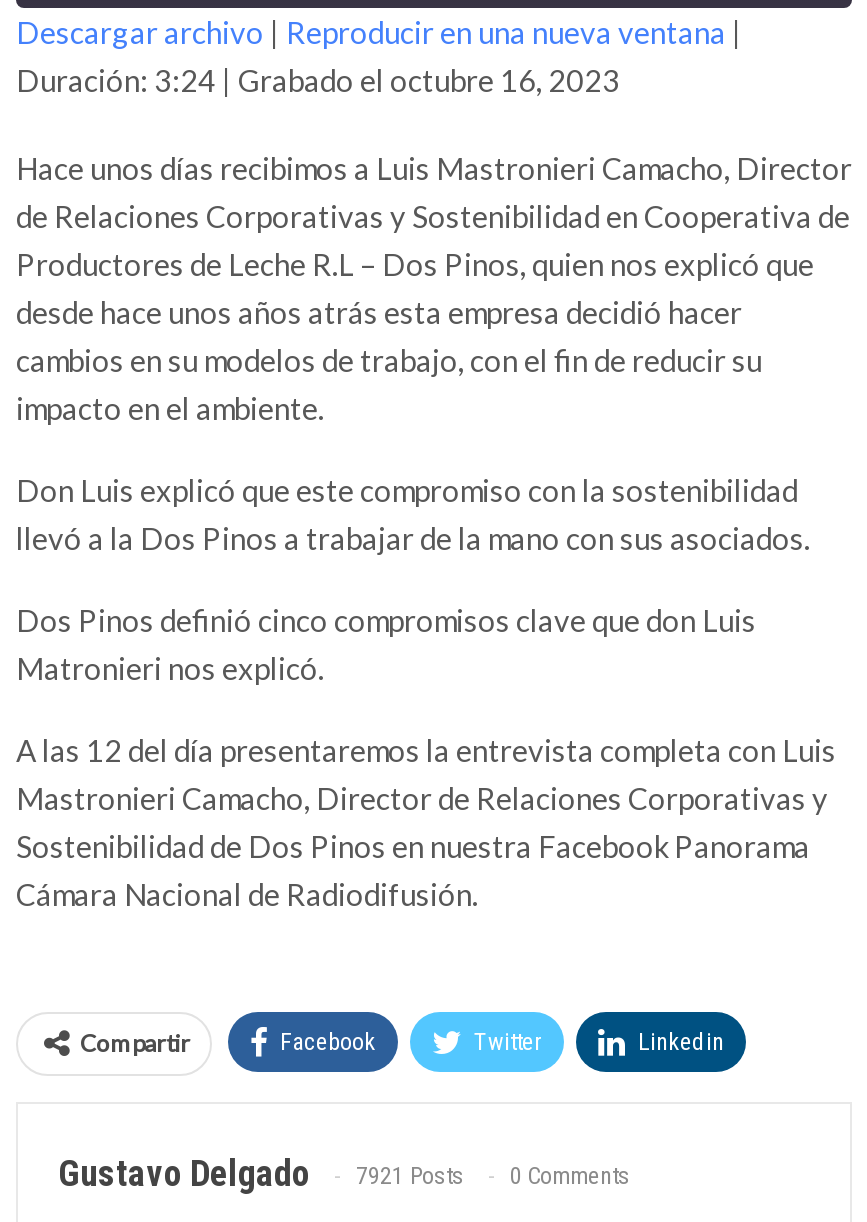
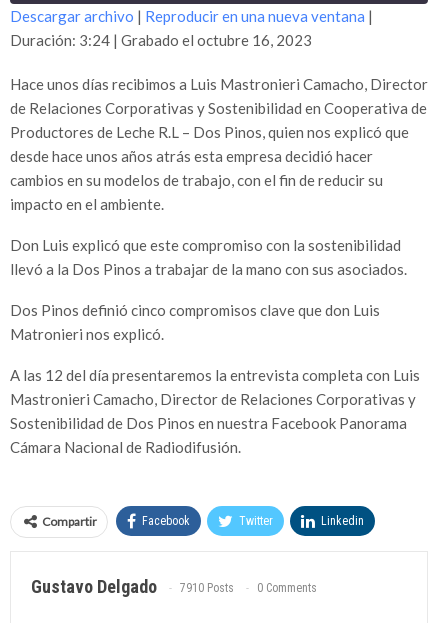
- Gustavo Delgado 7921 Posts 0 Comments
+ Gustavo Delgado 7910 Posts 0 Comments
